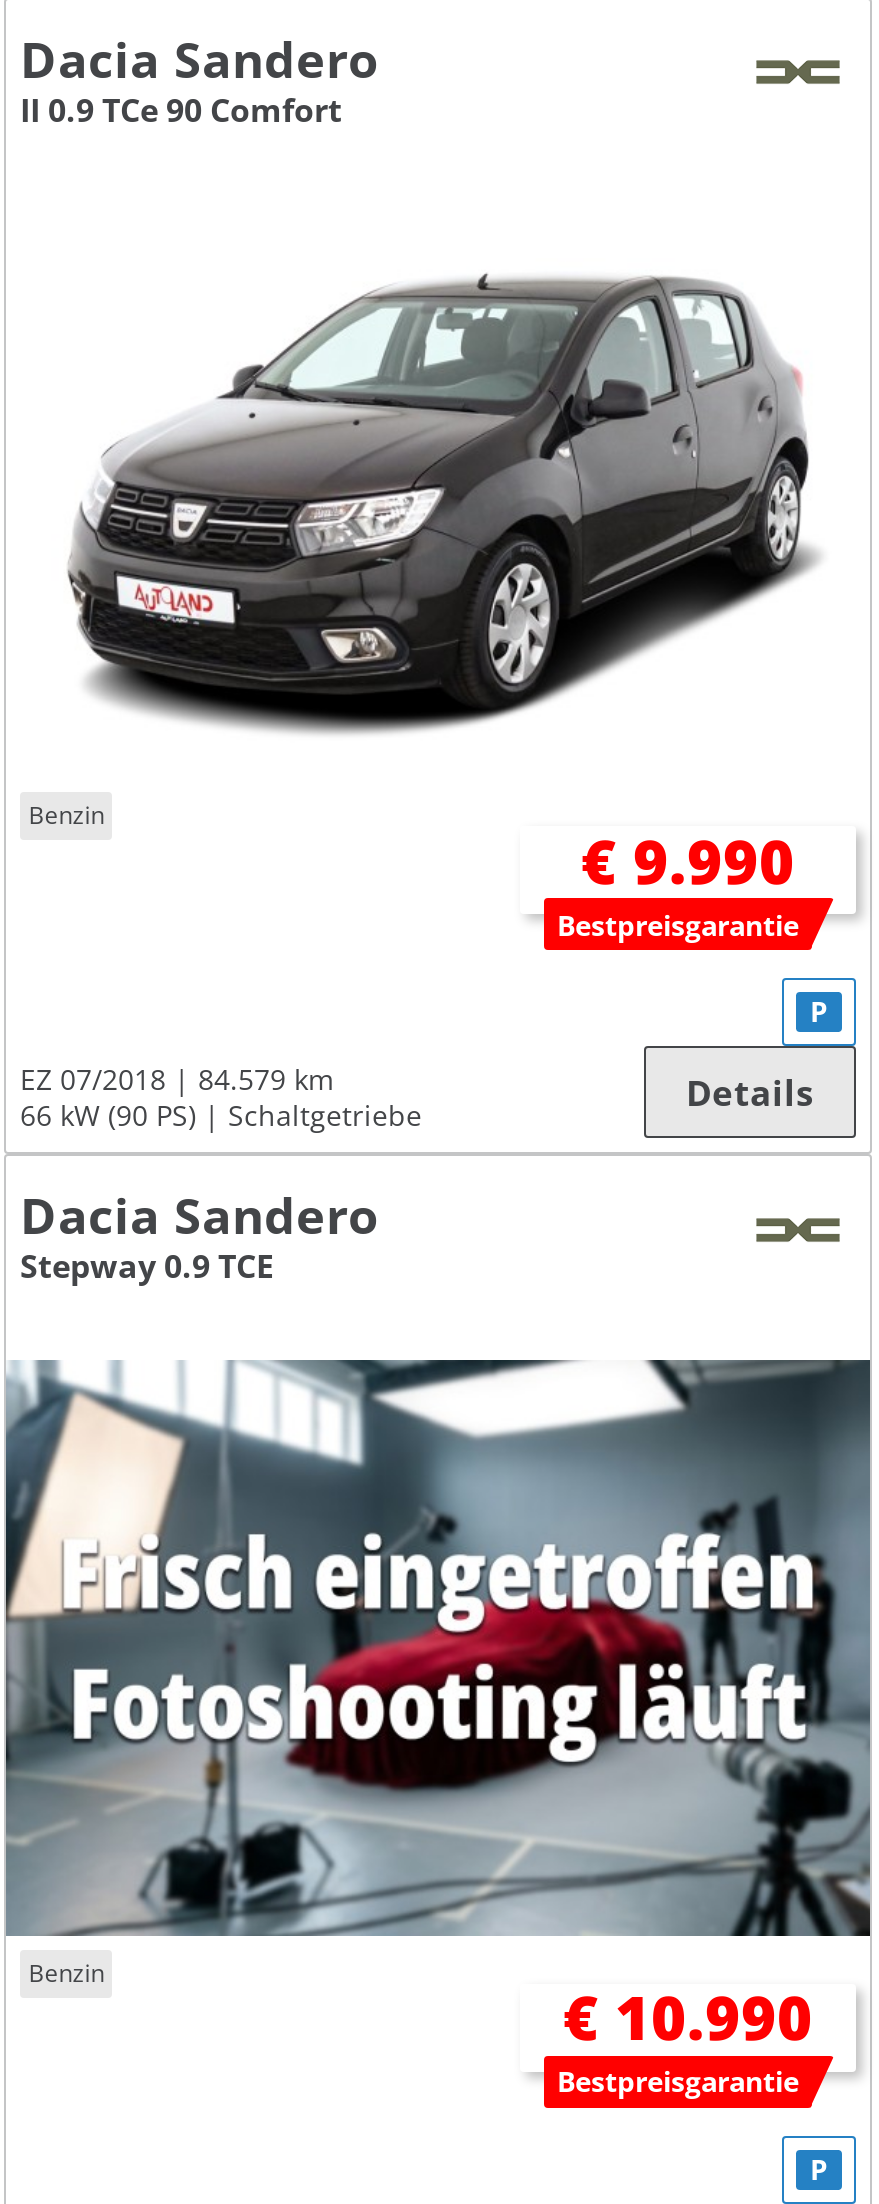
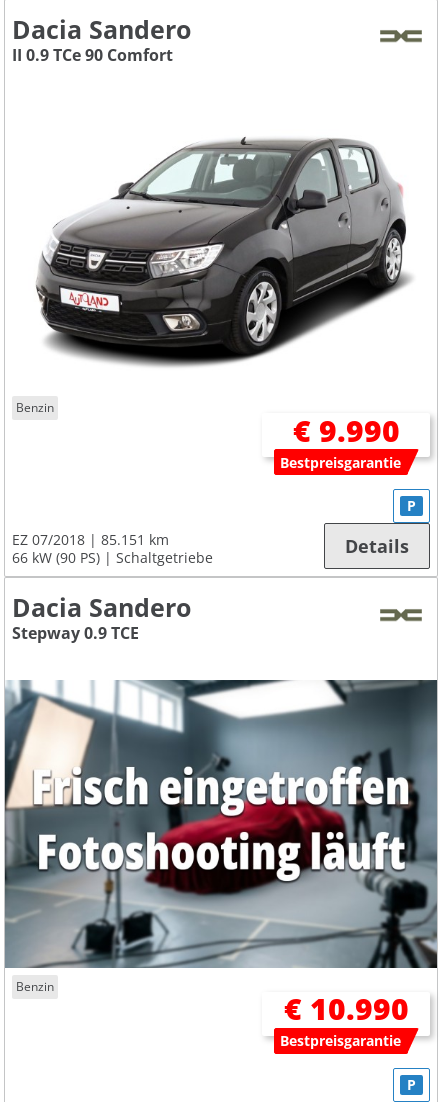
- EZ 07/2018 84.579 km
+ EZ 07/2018 85.151 km
